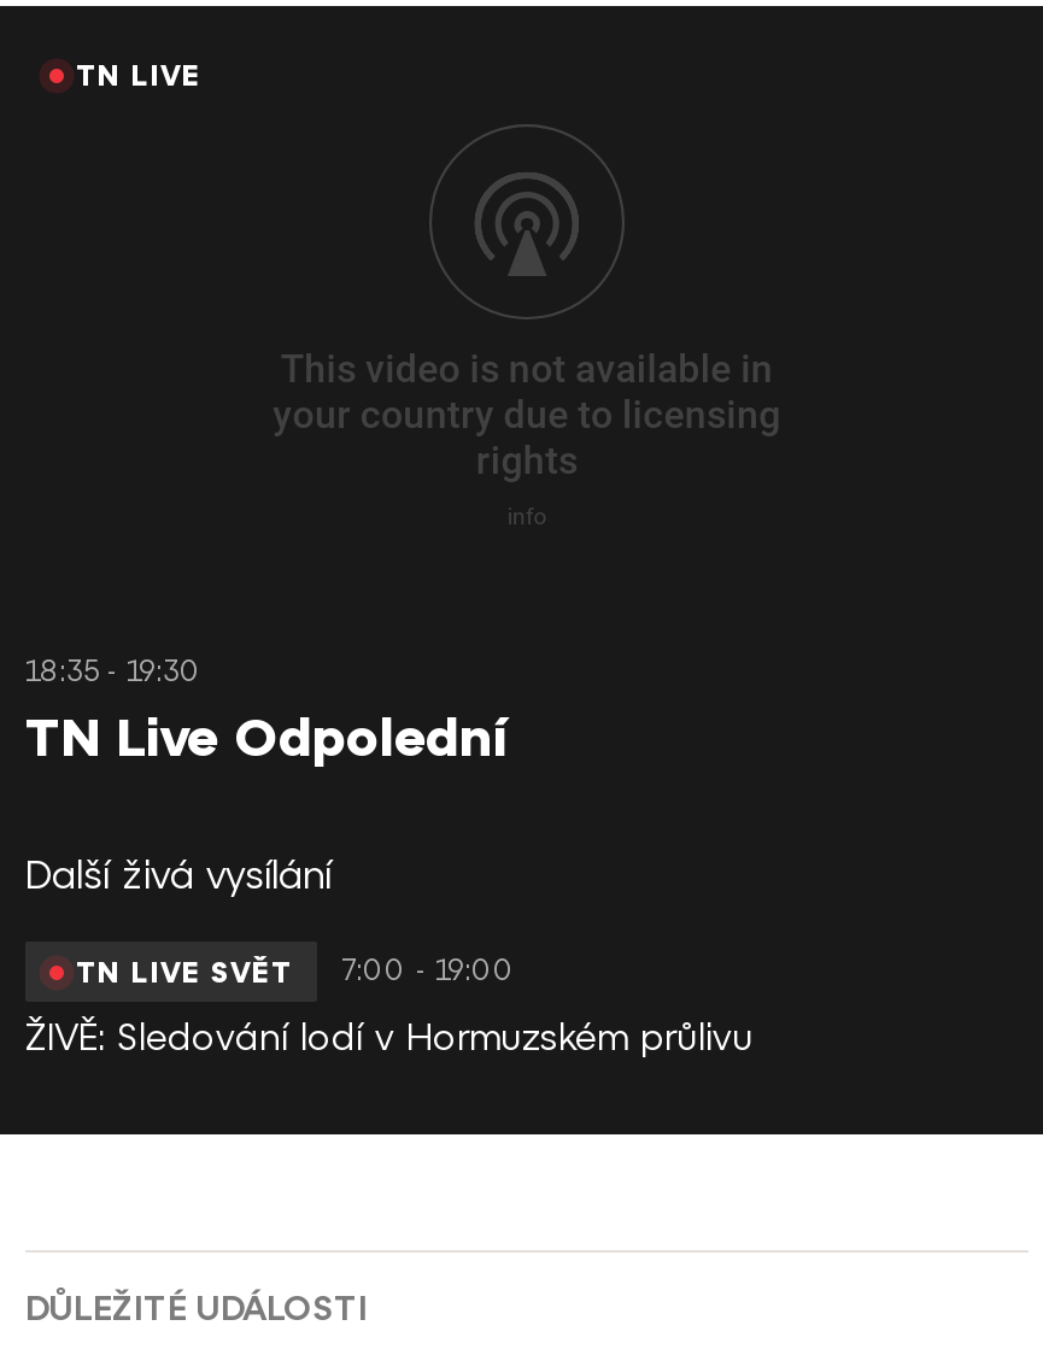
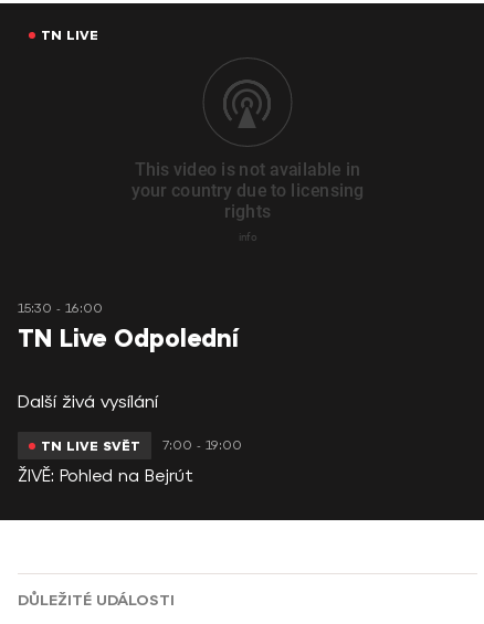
- 18:35 - 19:30
+ 15:30 - 16:00

- ŽIVĚ: Sledování lodí v Hormuzském průlivu
+ ŽIVĚ: Pohled na Bejrút
